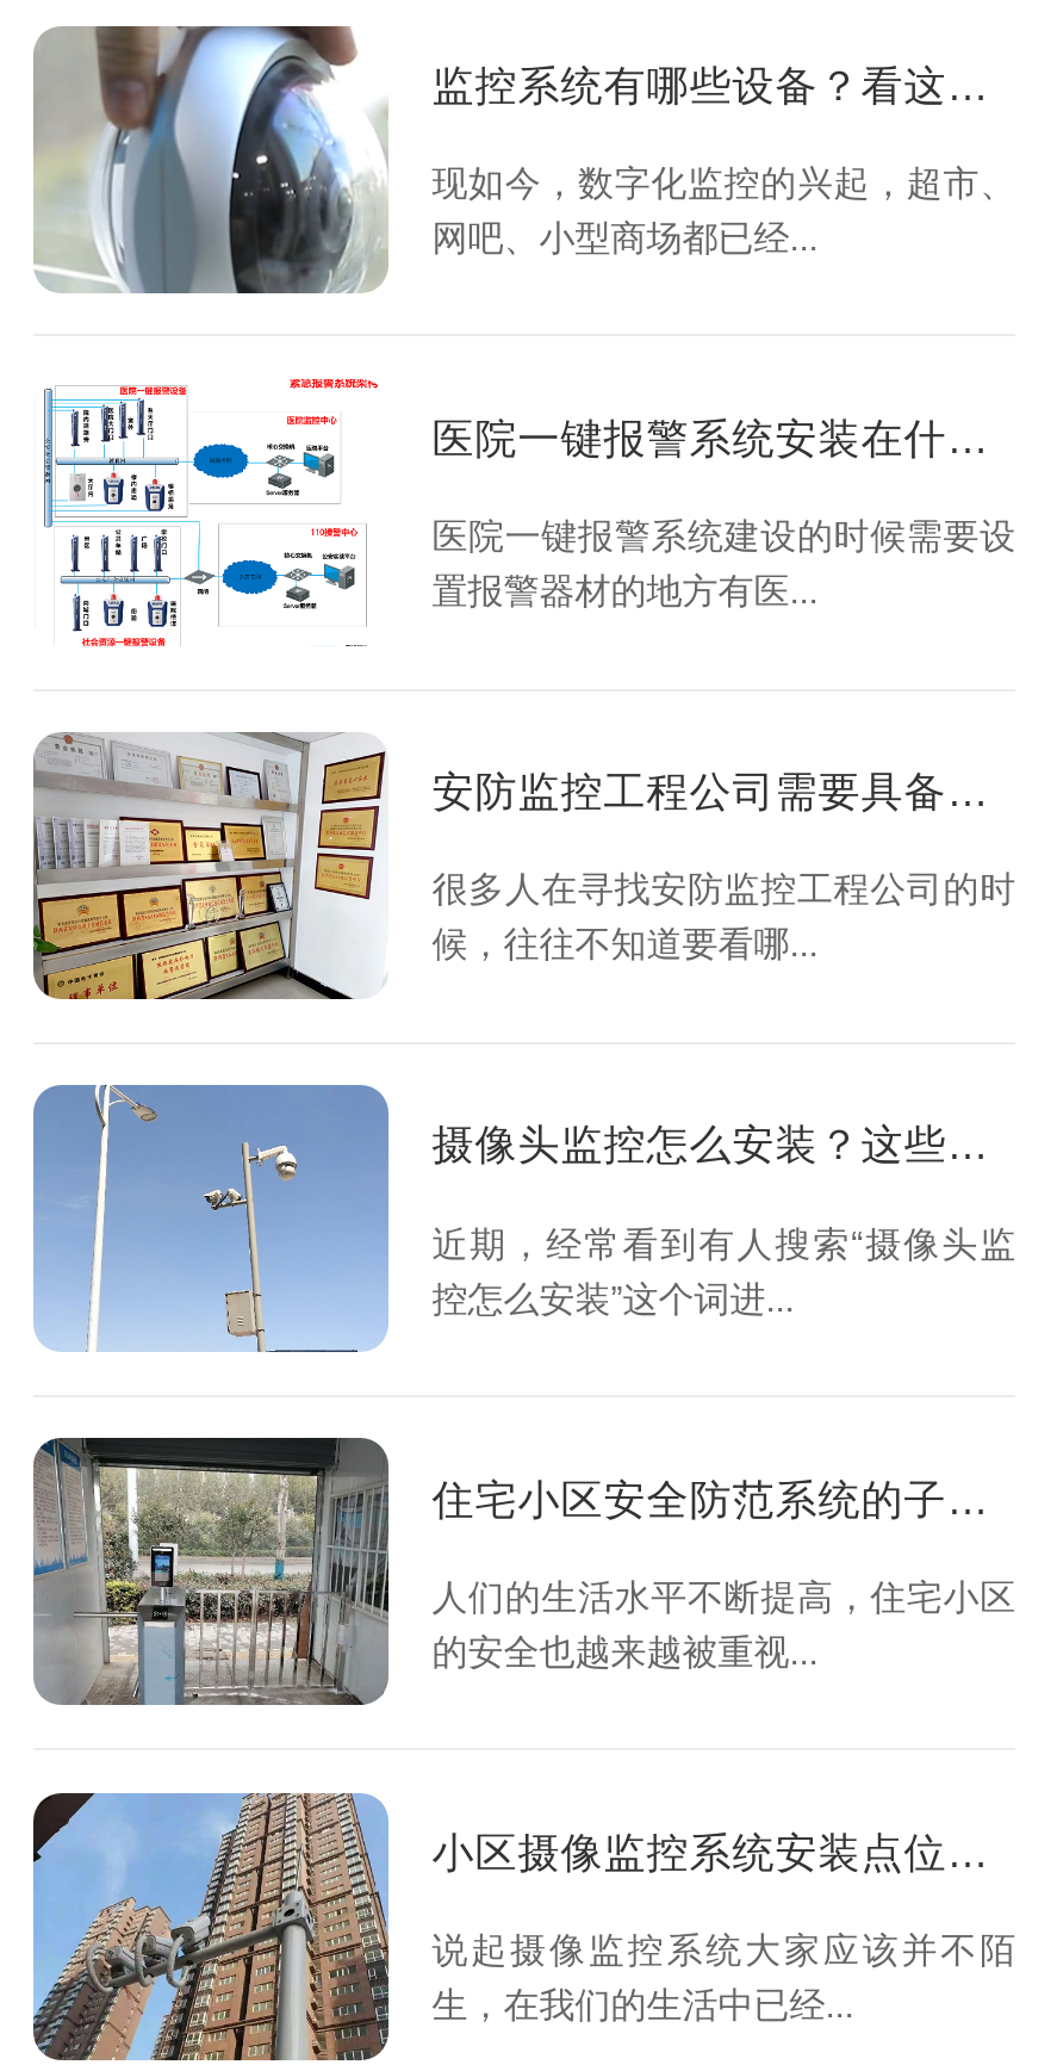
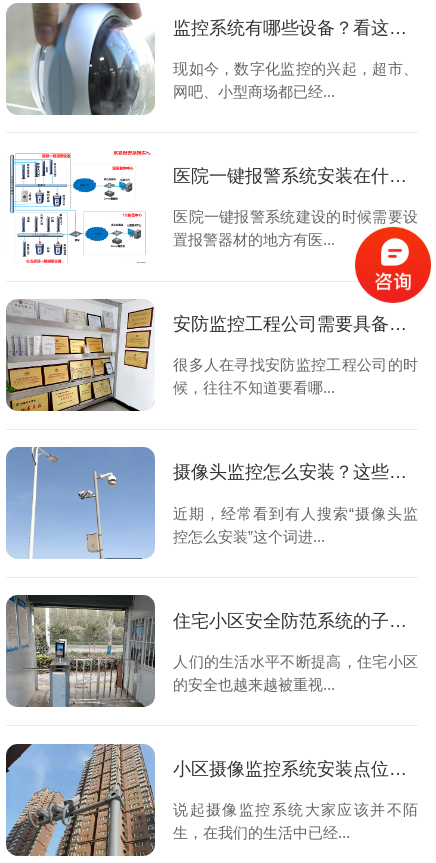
+ [image]
